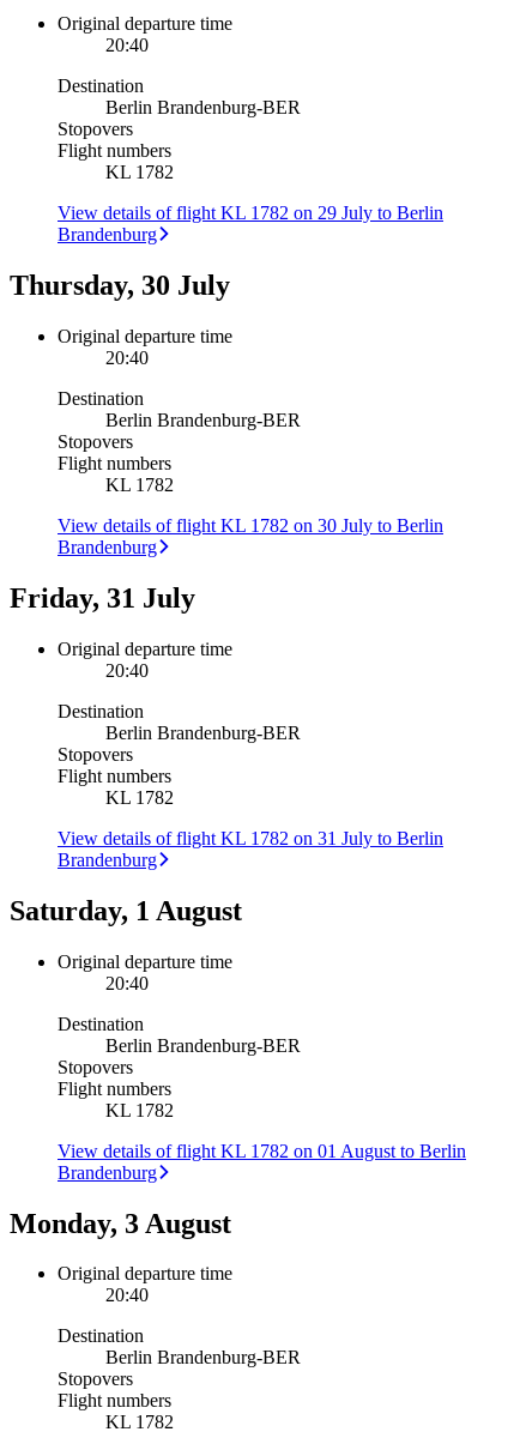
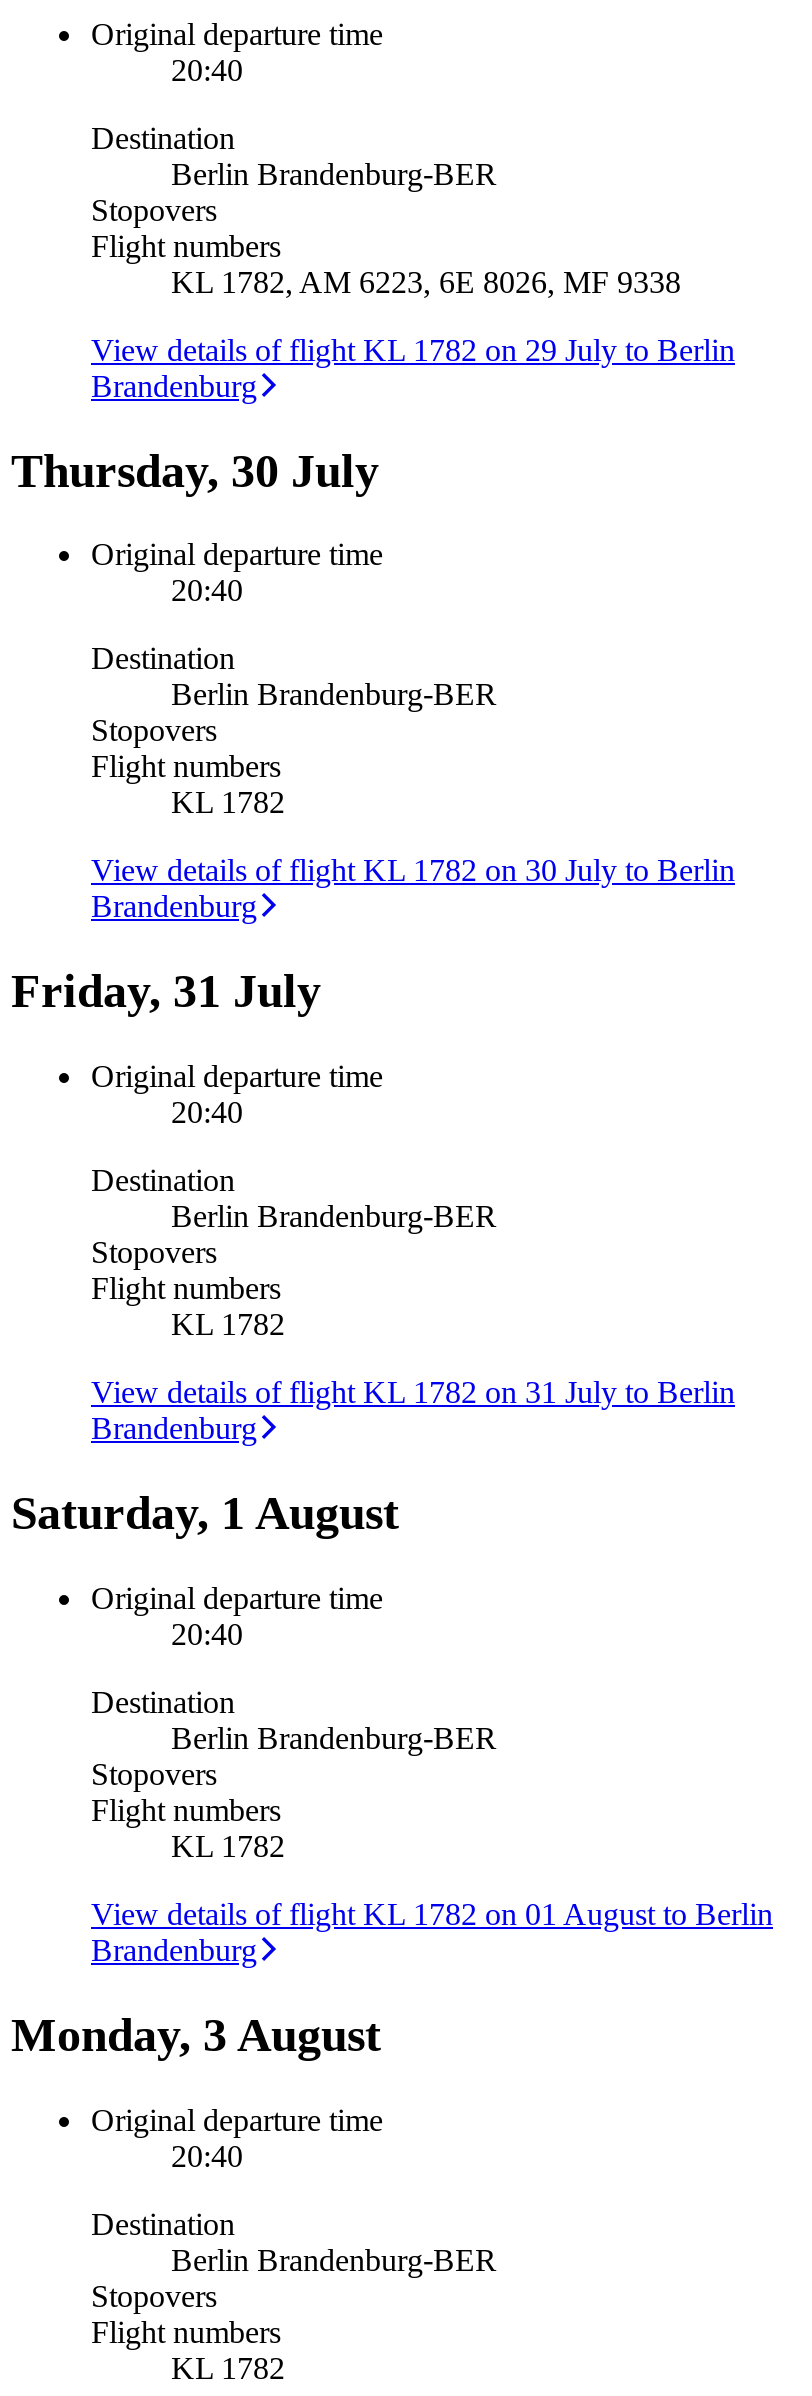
- KL 1782
+ KL 1782, AM 6223, 6E 8026, MF 9338
